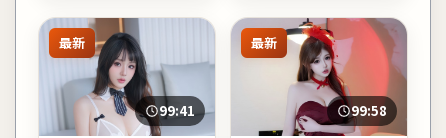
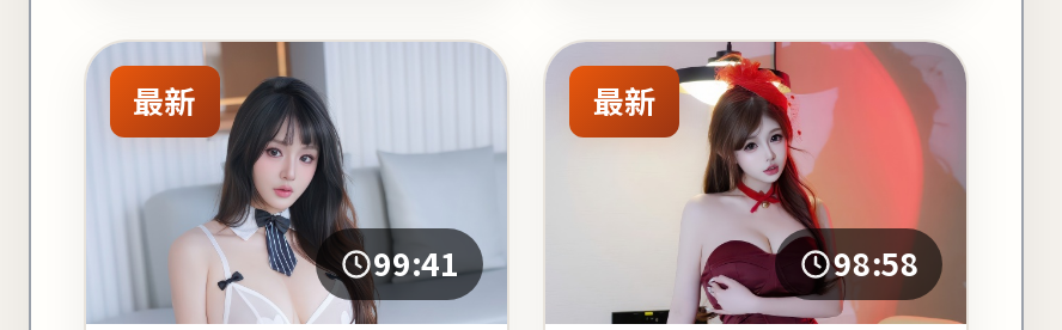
- 99:58
+ 98:58
